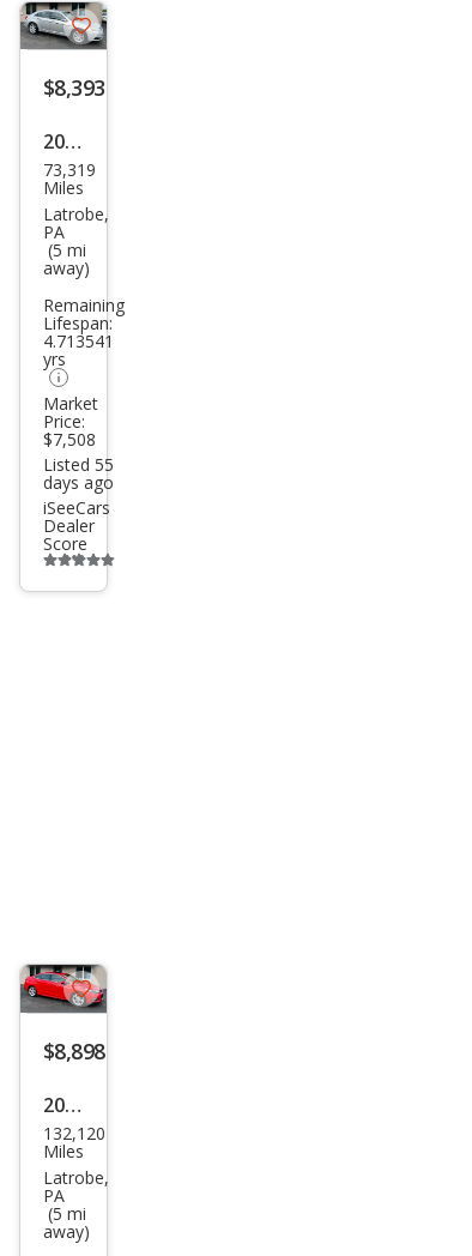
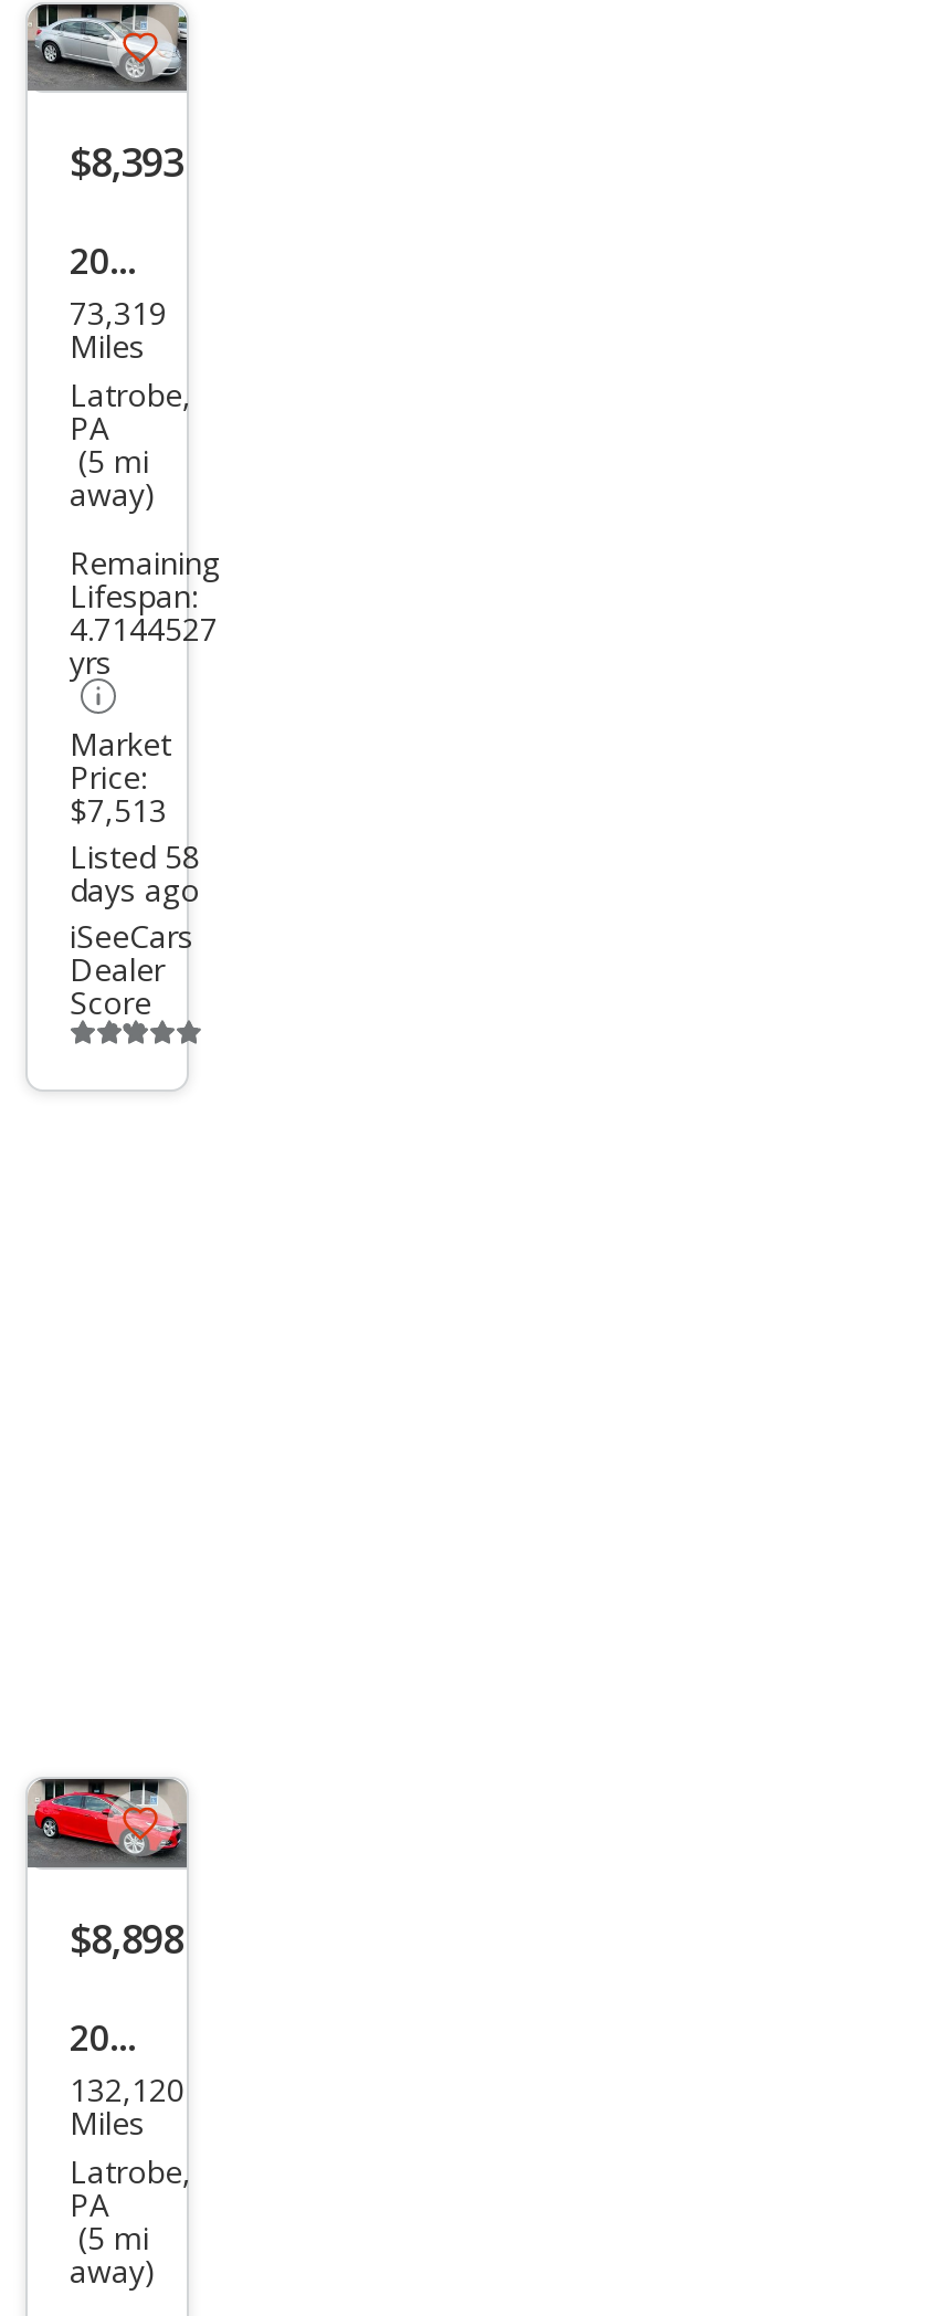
- 4.713541
+ 4.7144527

- $7,508
+ $7,513

- Listed 55
+ Listed 58
